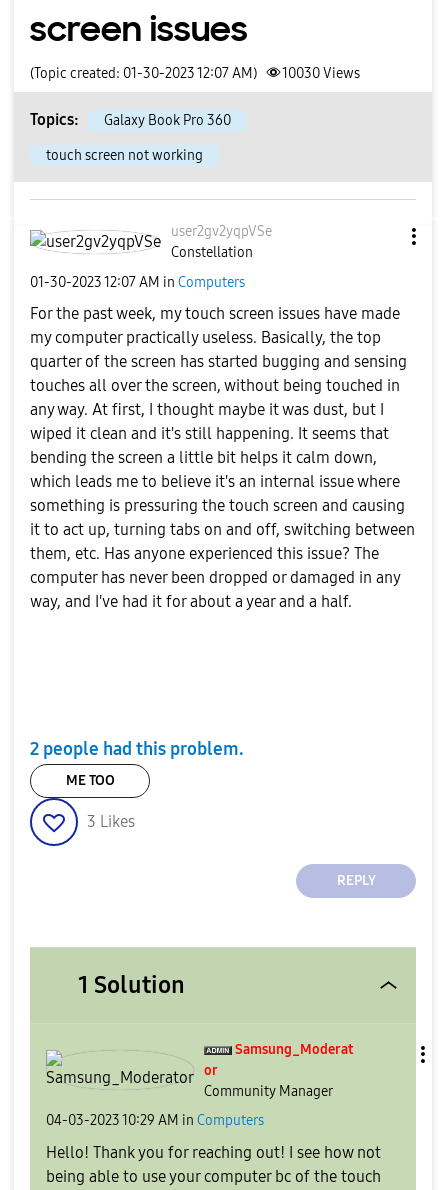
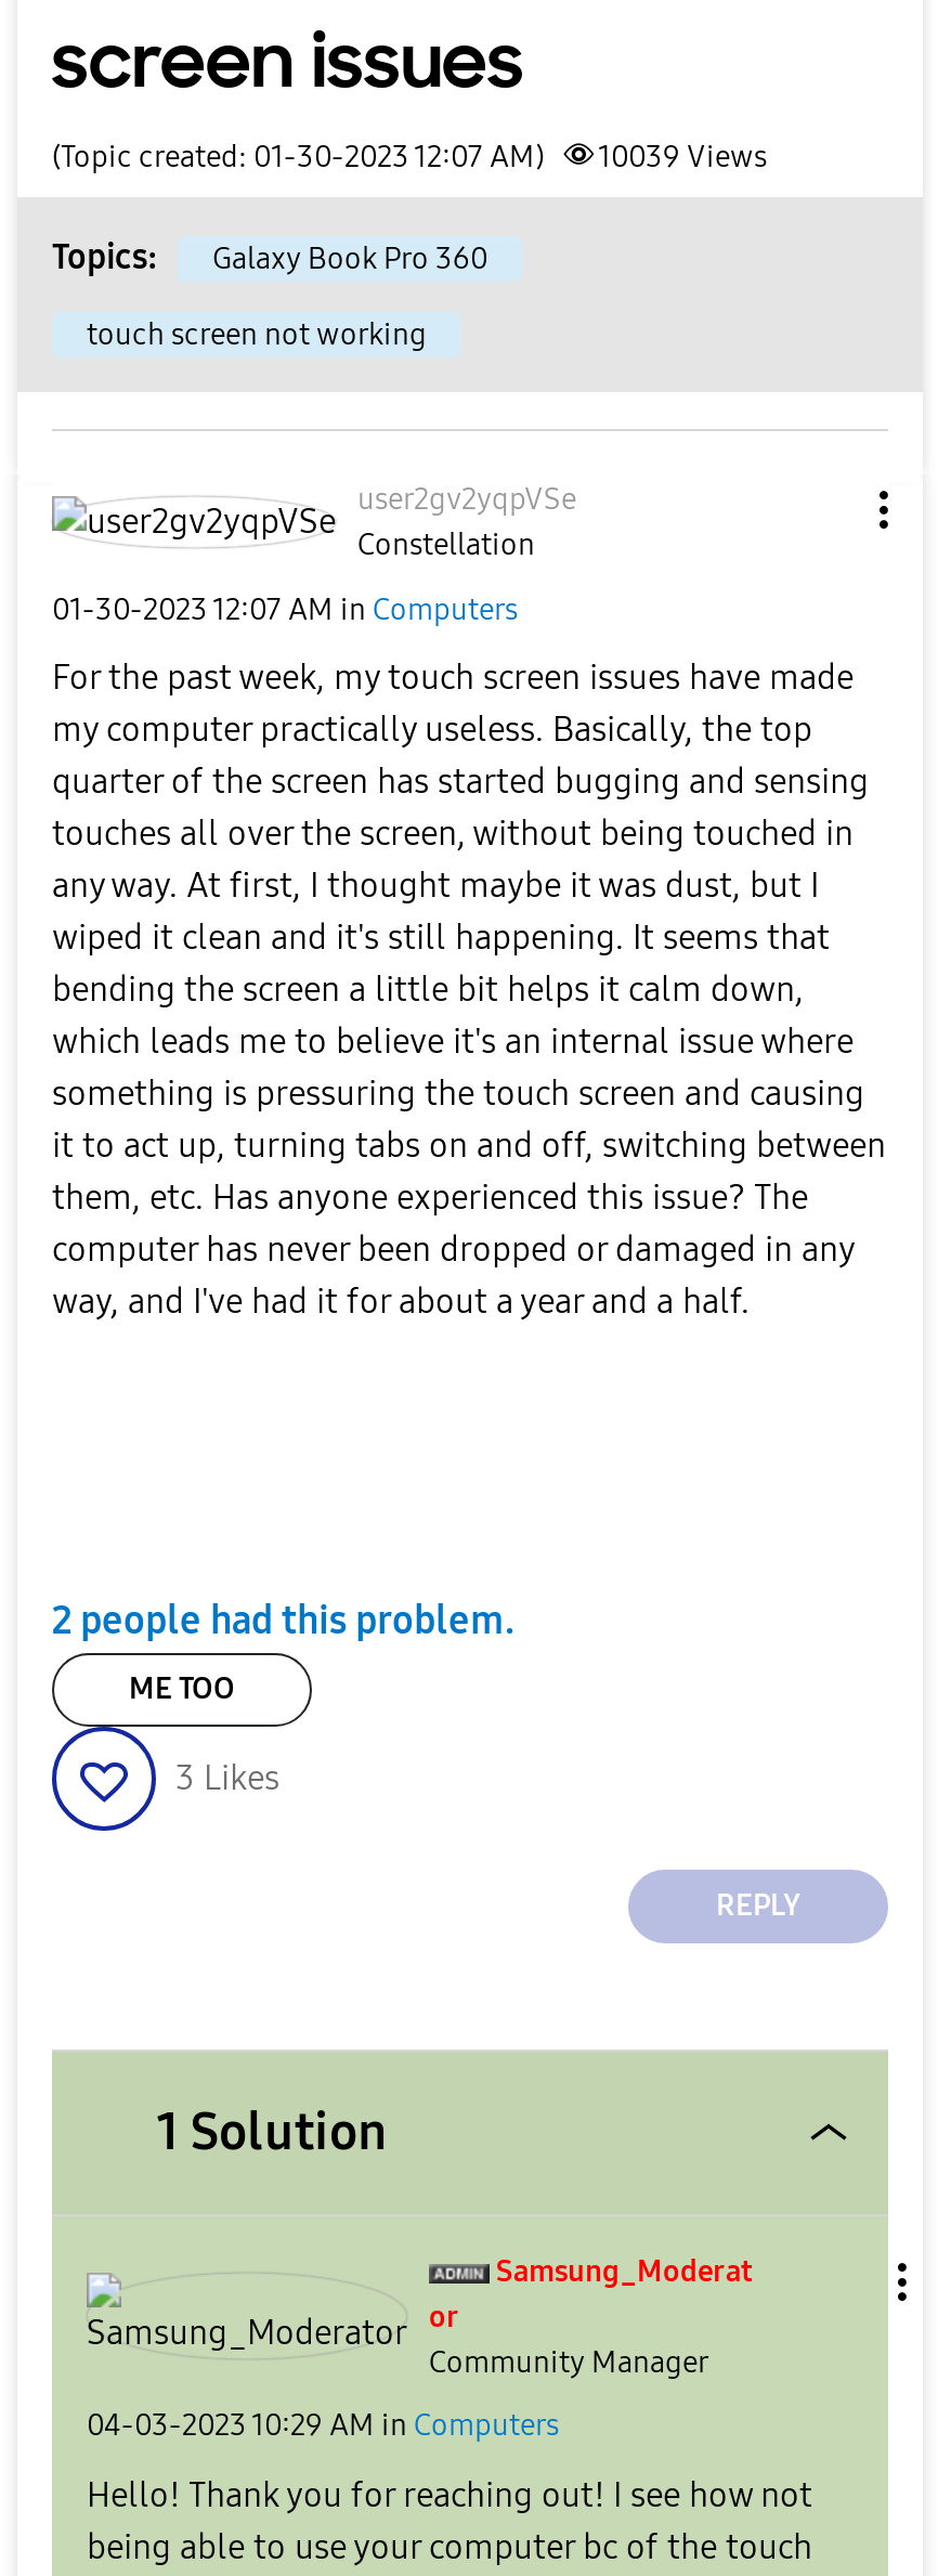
- (Topic created: 01-30-2023 12:07 AM) 10030 Views
+ (Topic created: 01-30-2023 12:07 AM) 10039 Views
